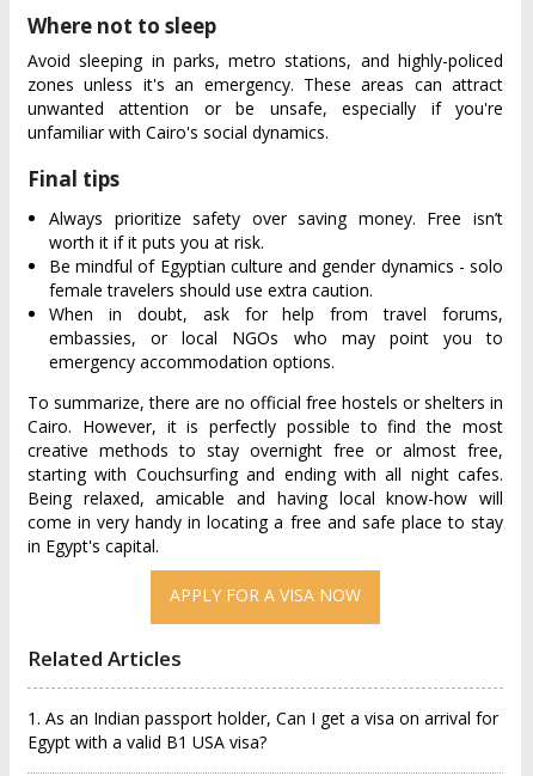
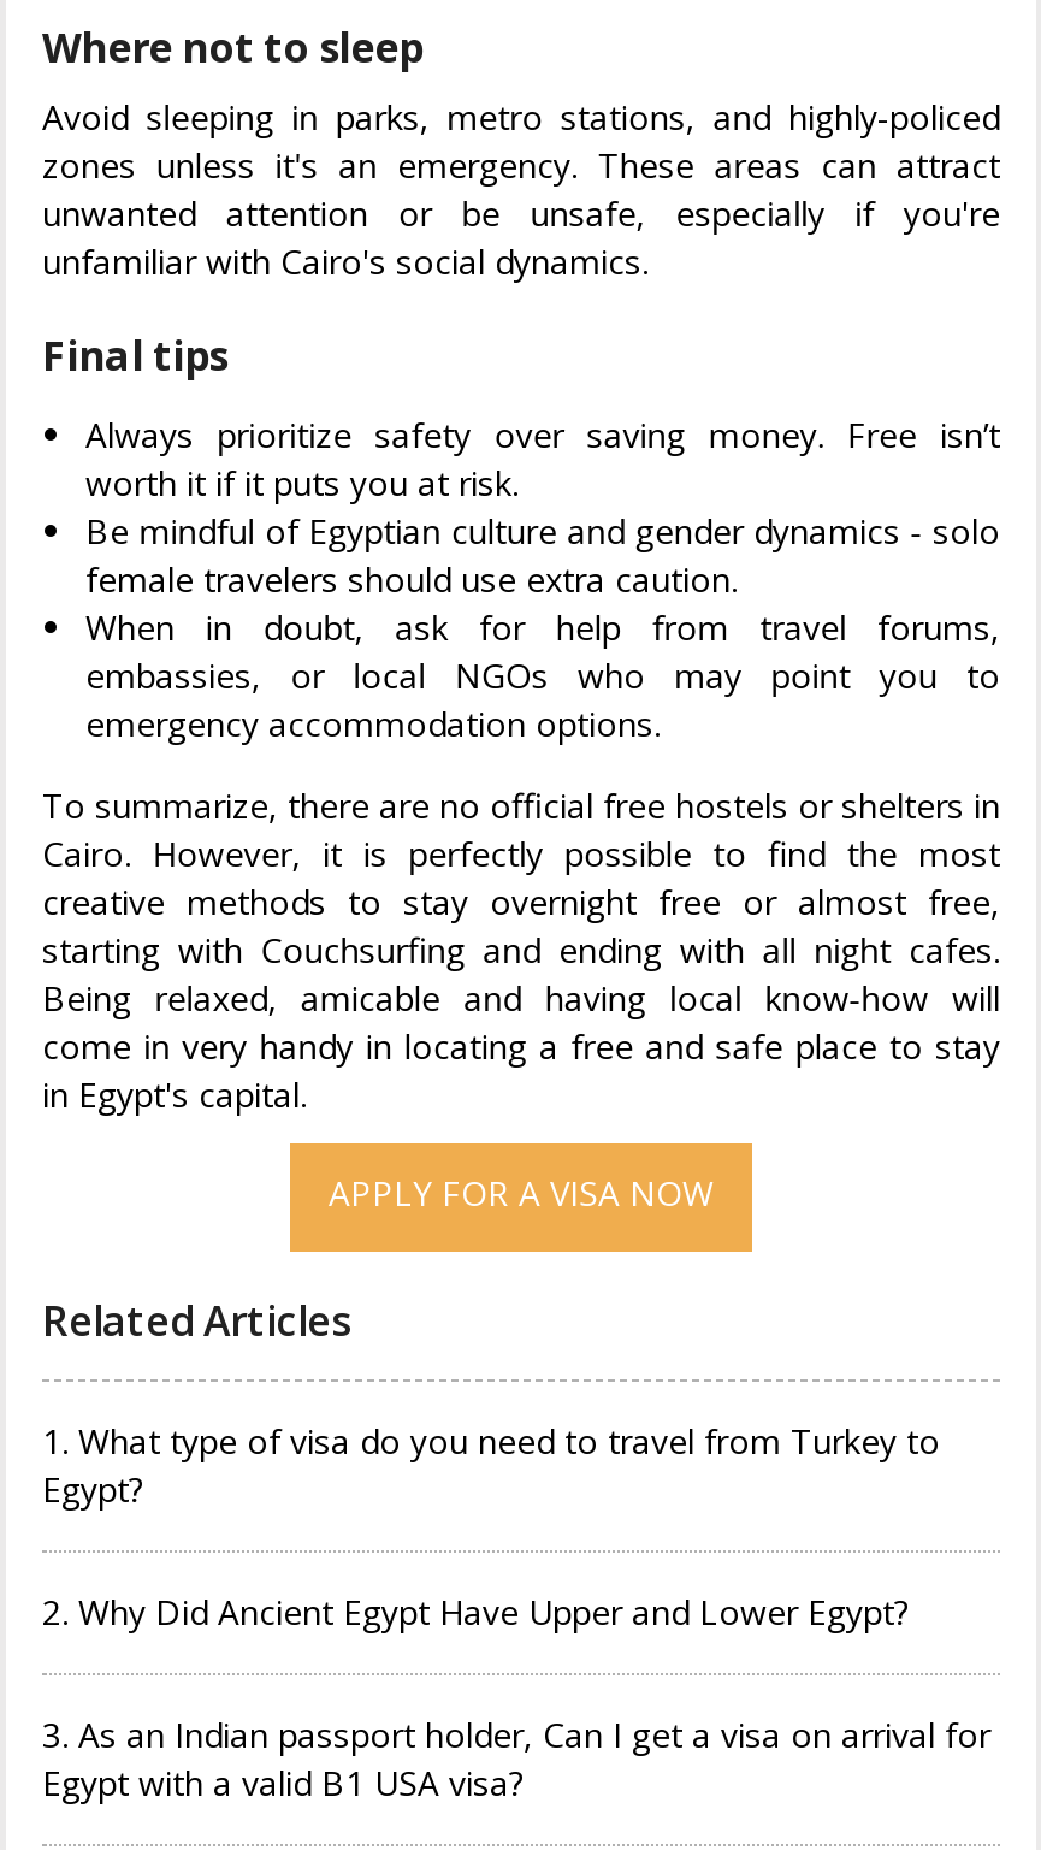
- 1. As an Indian passport holder, Can I get a visa on arrival for
+ 1. What type of visa do you need to travel from Turkey to
+ Egypt?
+ 2. Why Did Ancient Egypt Have Upper and Lower Egypt?
+ 3. As an Indian passport holder, Can I get a visa on arrival for
